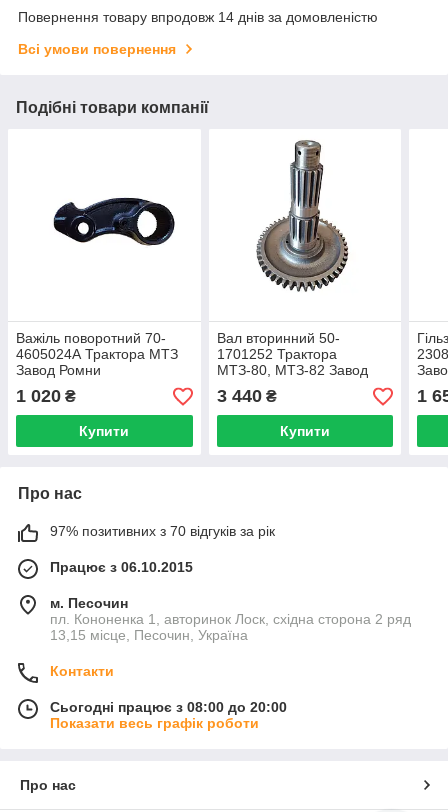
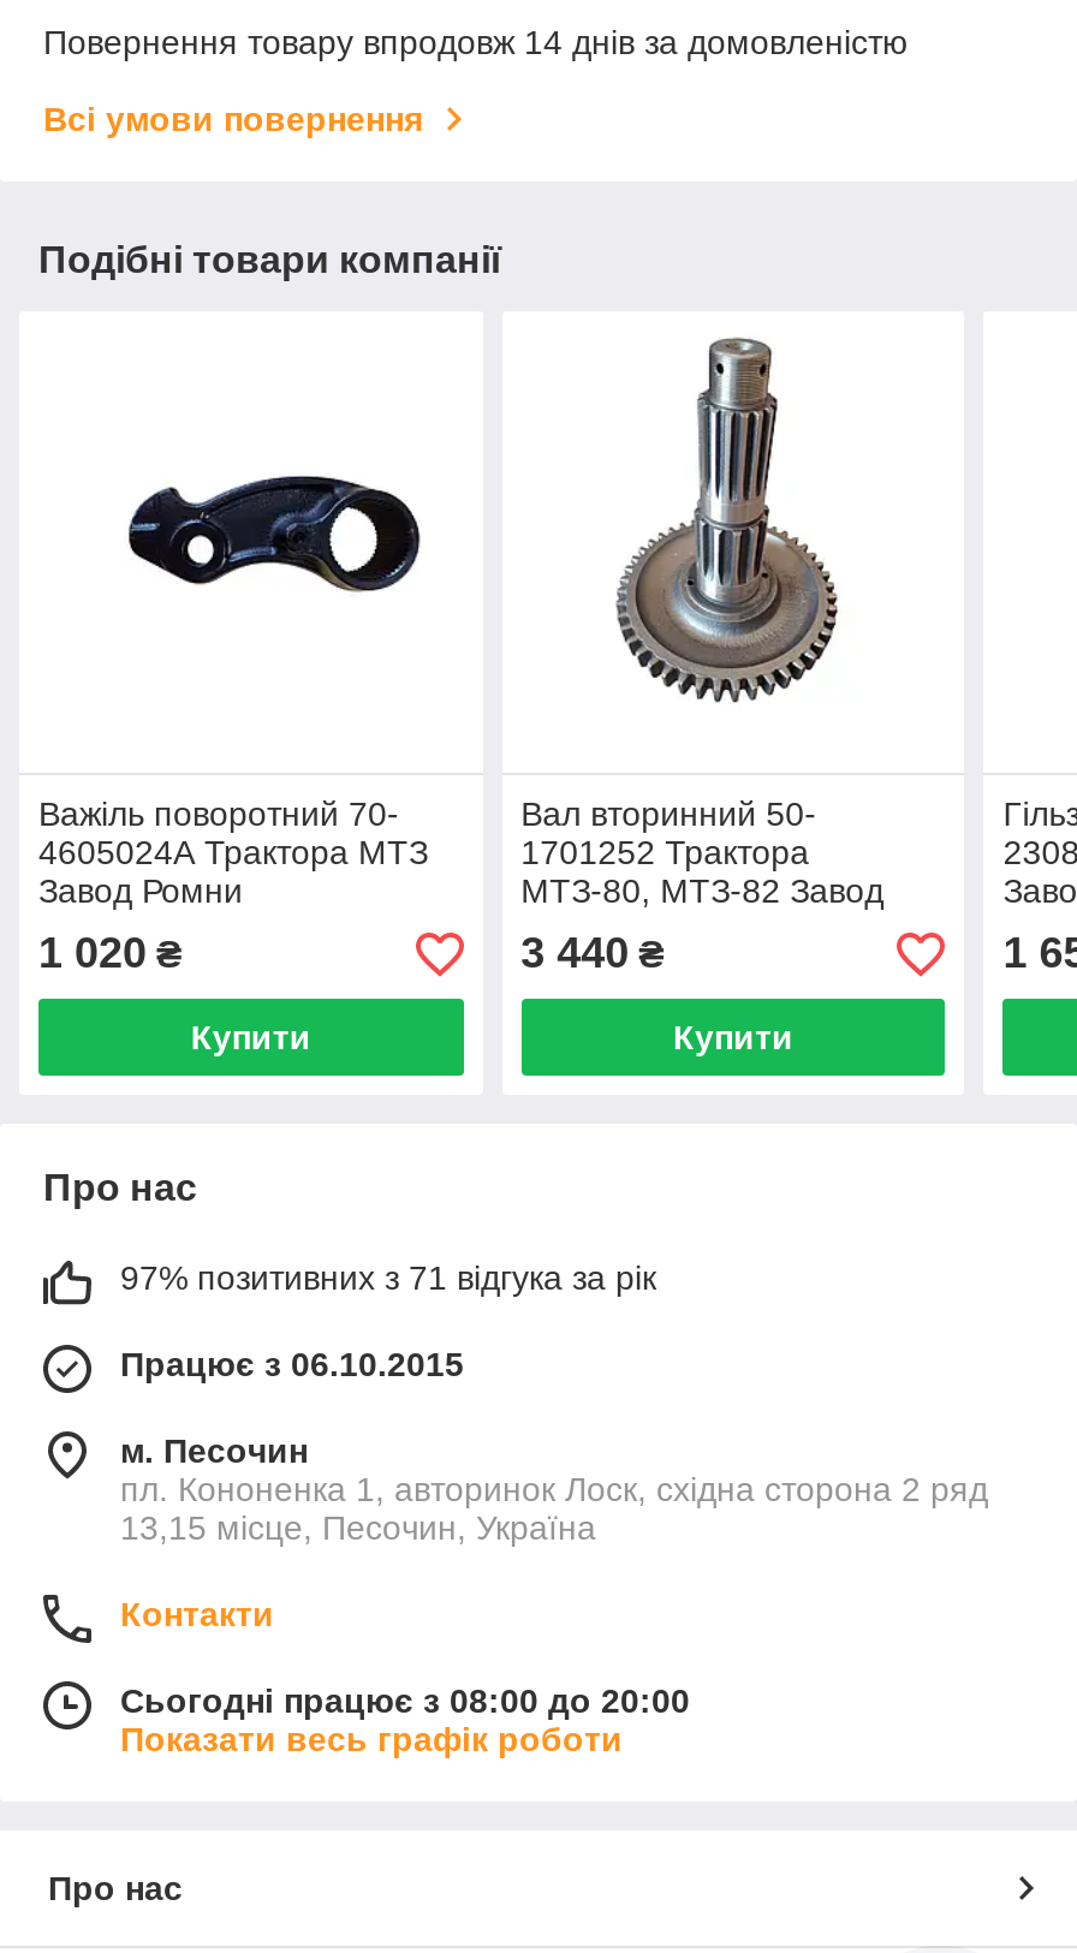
- 97% позитивних з 70 відгуків за рік
+ 97% позитивних з 71 відгука за рік
